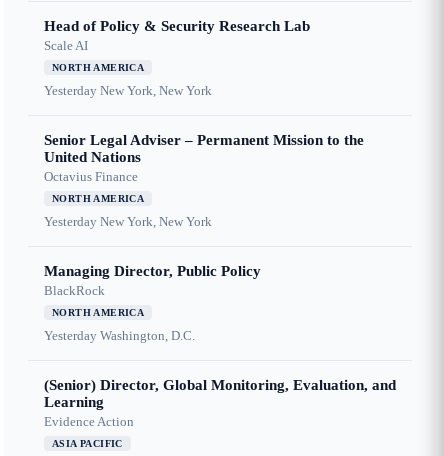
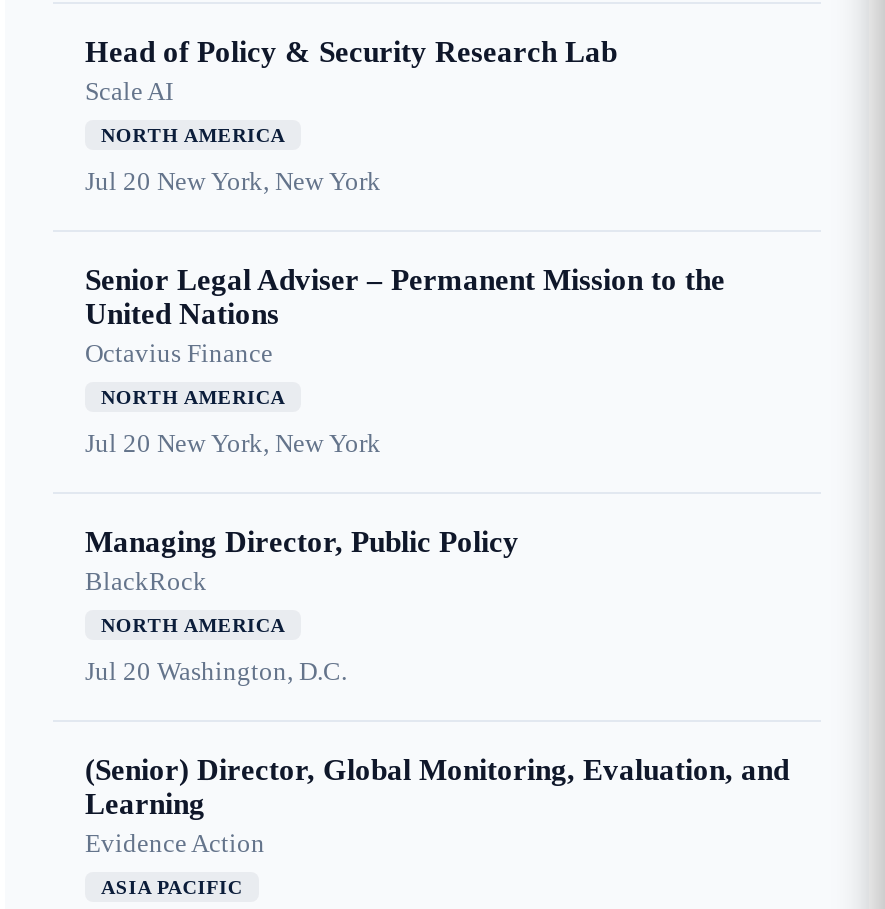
- Yesterday New York, New York
+ Jul 20 New York, New York

- Yesterday New York, New York
+ Jul 20 New York, New York

- Yesterday Washington, D.C.
+ Jul 20 Washington, D.C.
